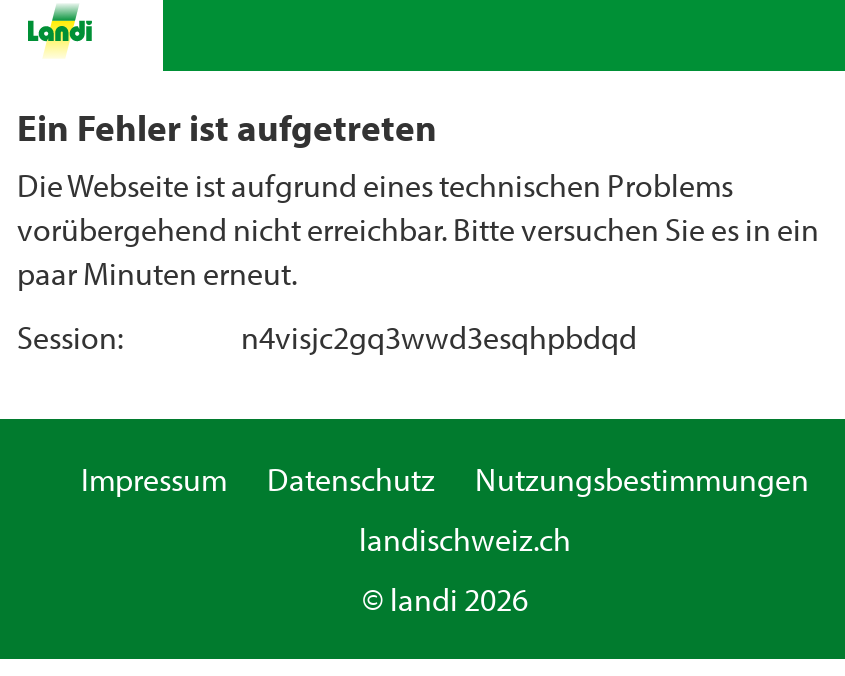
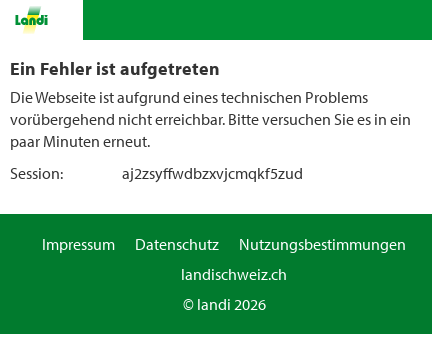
- n4visjc2gq3wwd3esqhpbdqd
+ aj2zsyffwdbzxvjcmqkf5zud
